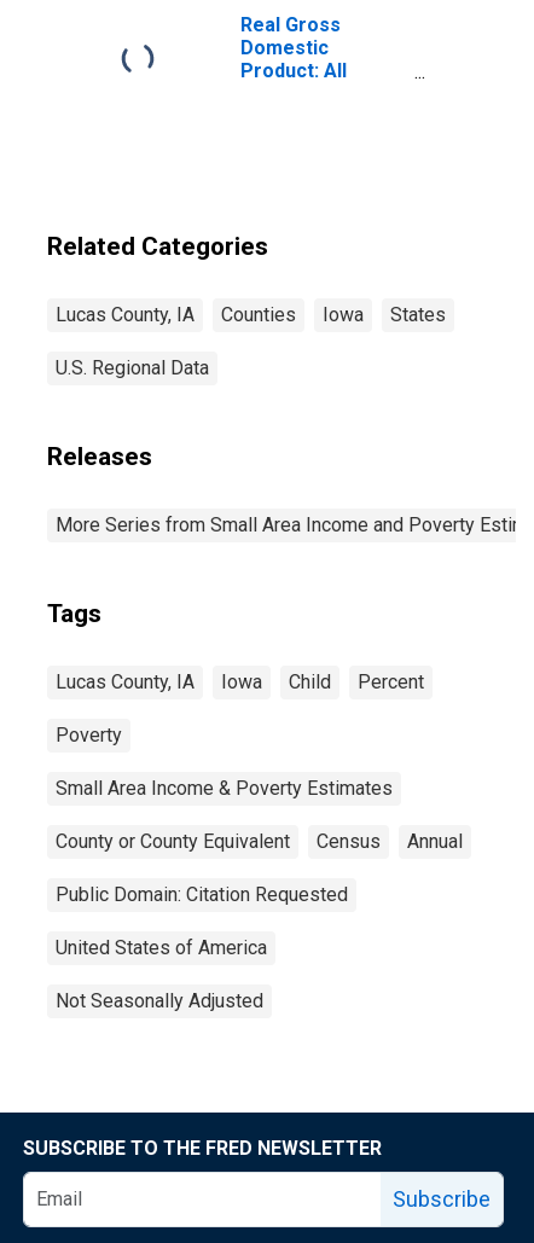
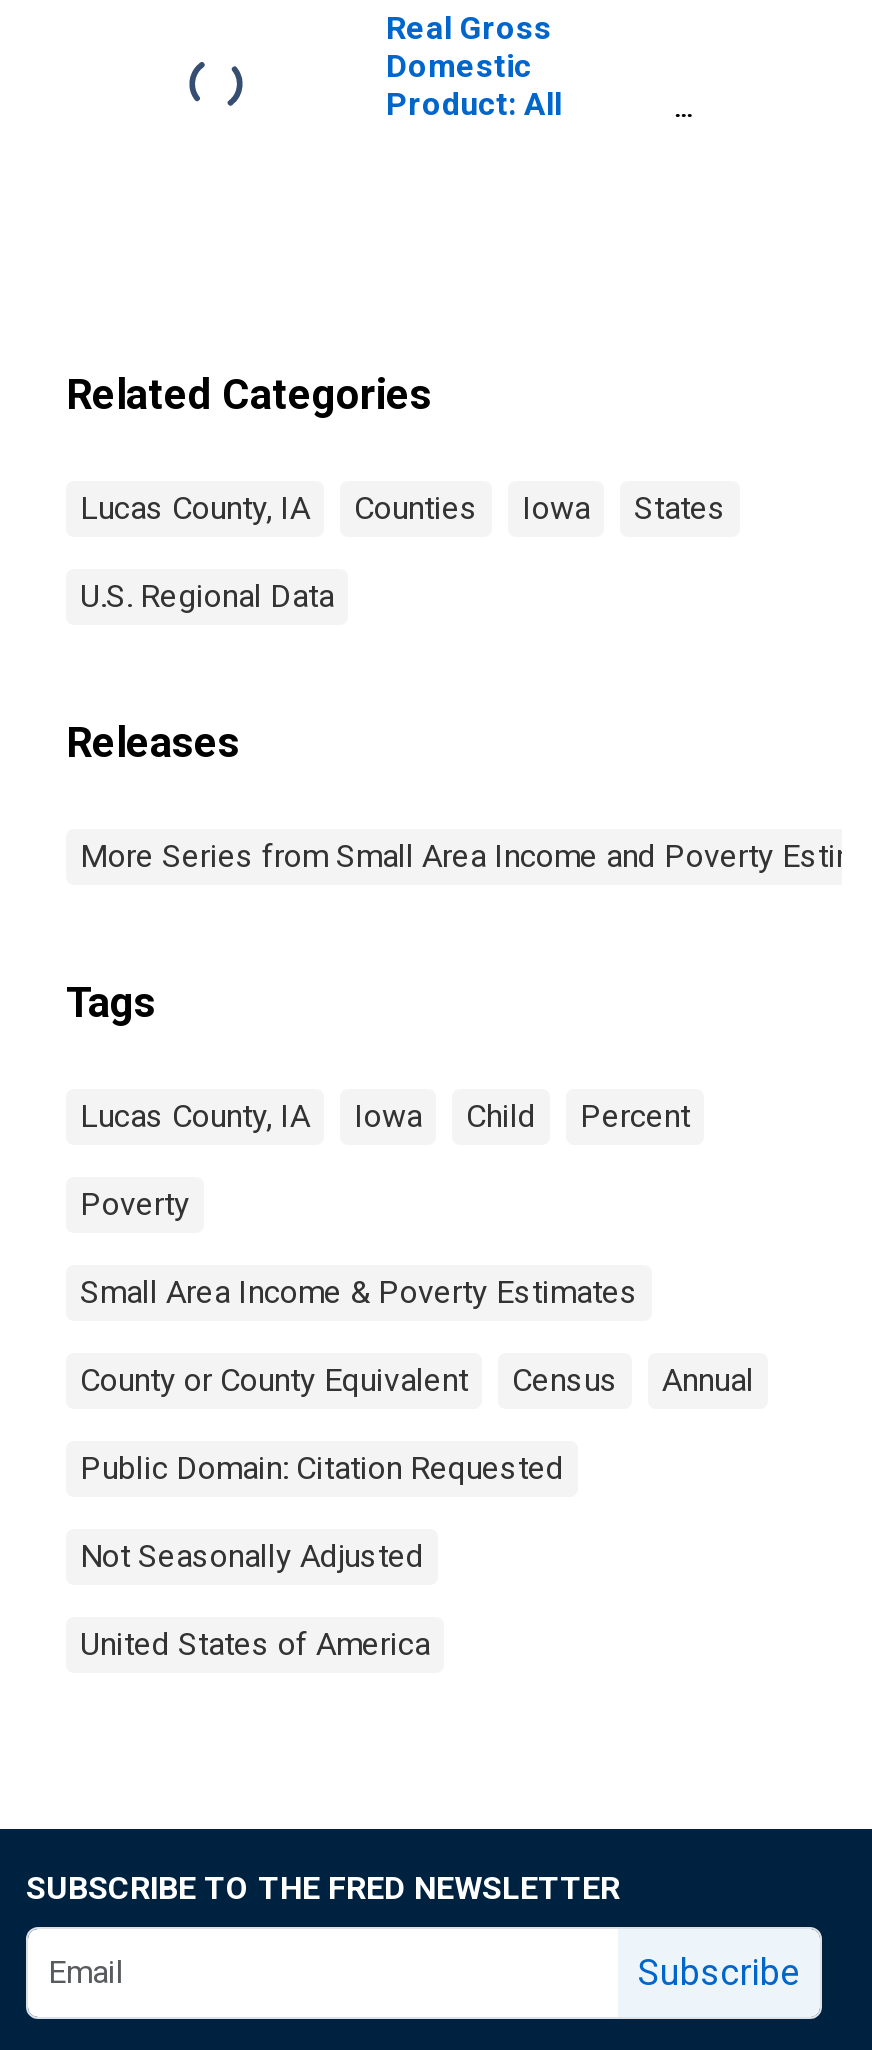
moved down: United States of America

moved up: Not Seasonally Adjusted
